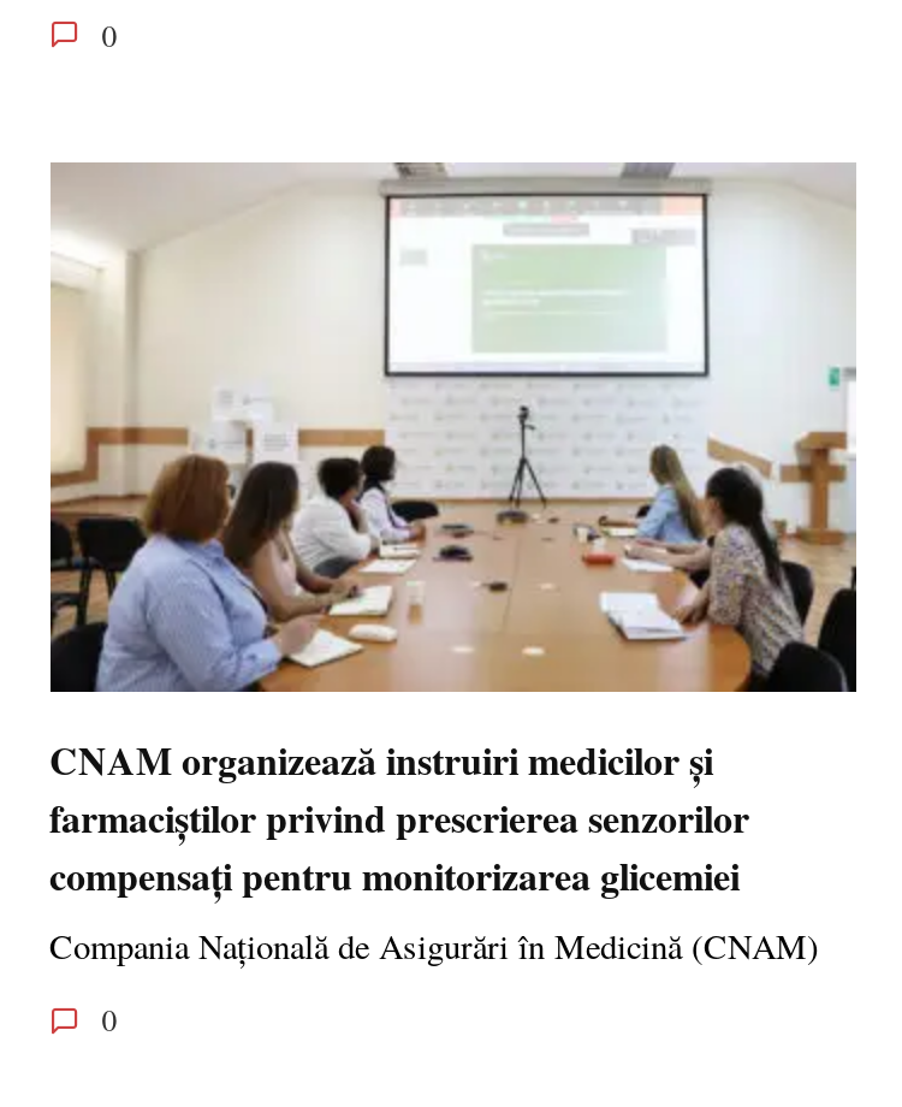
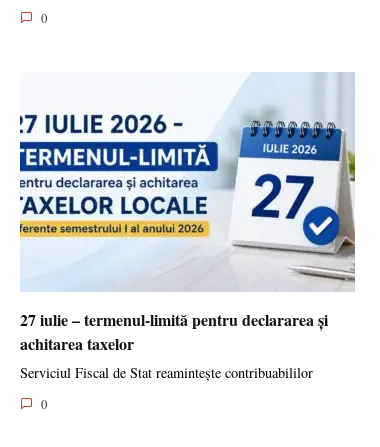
- [image]
- CNAM organizează instruiri medicilor și
- farmaciștilor privind prescrierea senzorilor
- compensați pentru monitorizarea glicemiei
- Compania Națională de Asigurări în Medicină (CNAM)
+ [image]
+ 27 iulie – termenul-limită pentru declararea și
+ achitarea taxelor
+ Serviciul Fiscal de Stat reamintește contribuabililor
